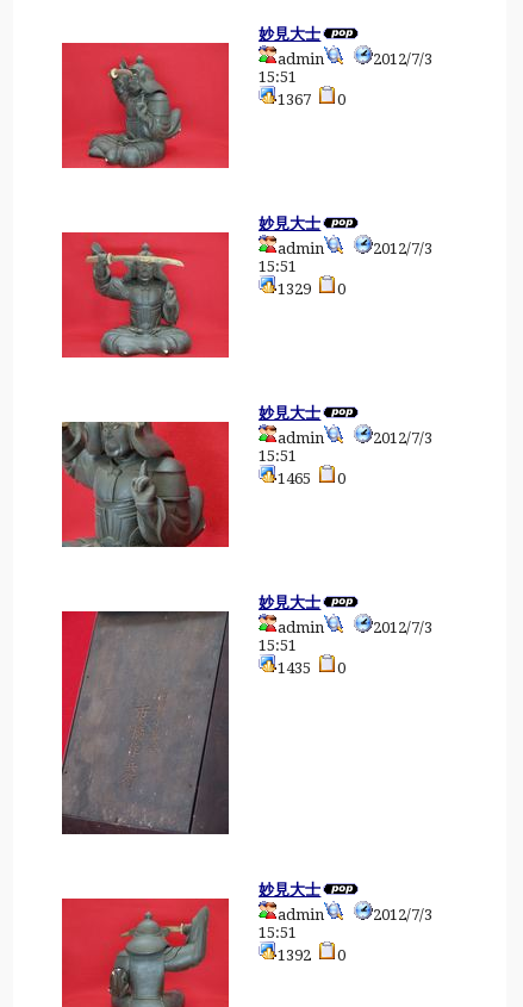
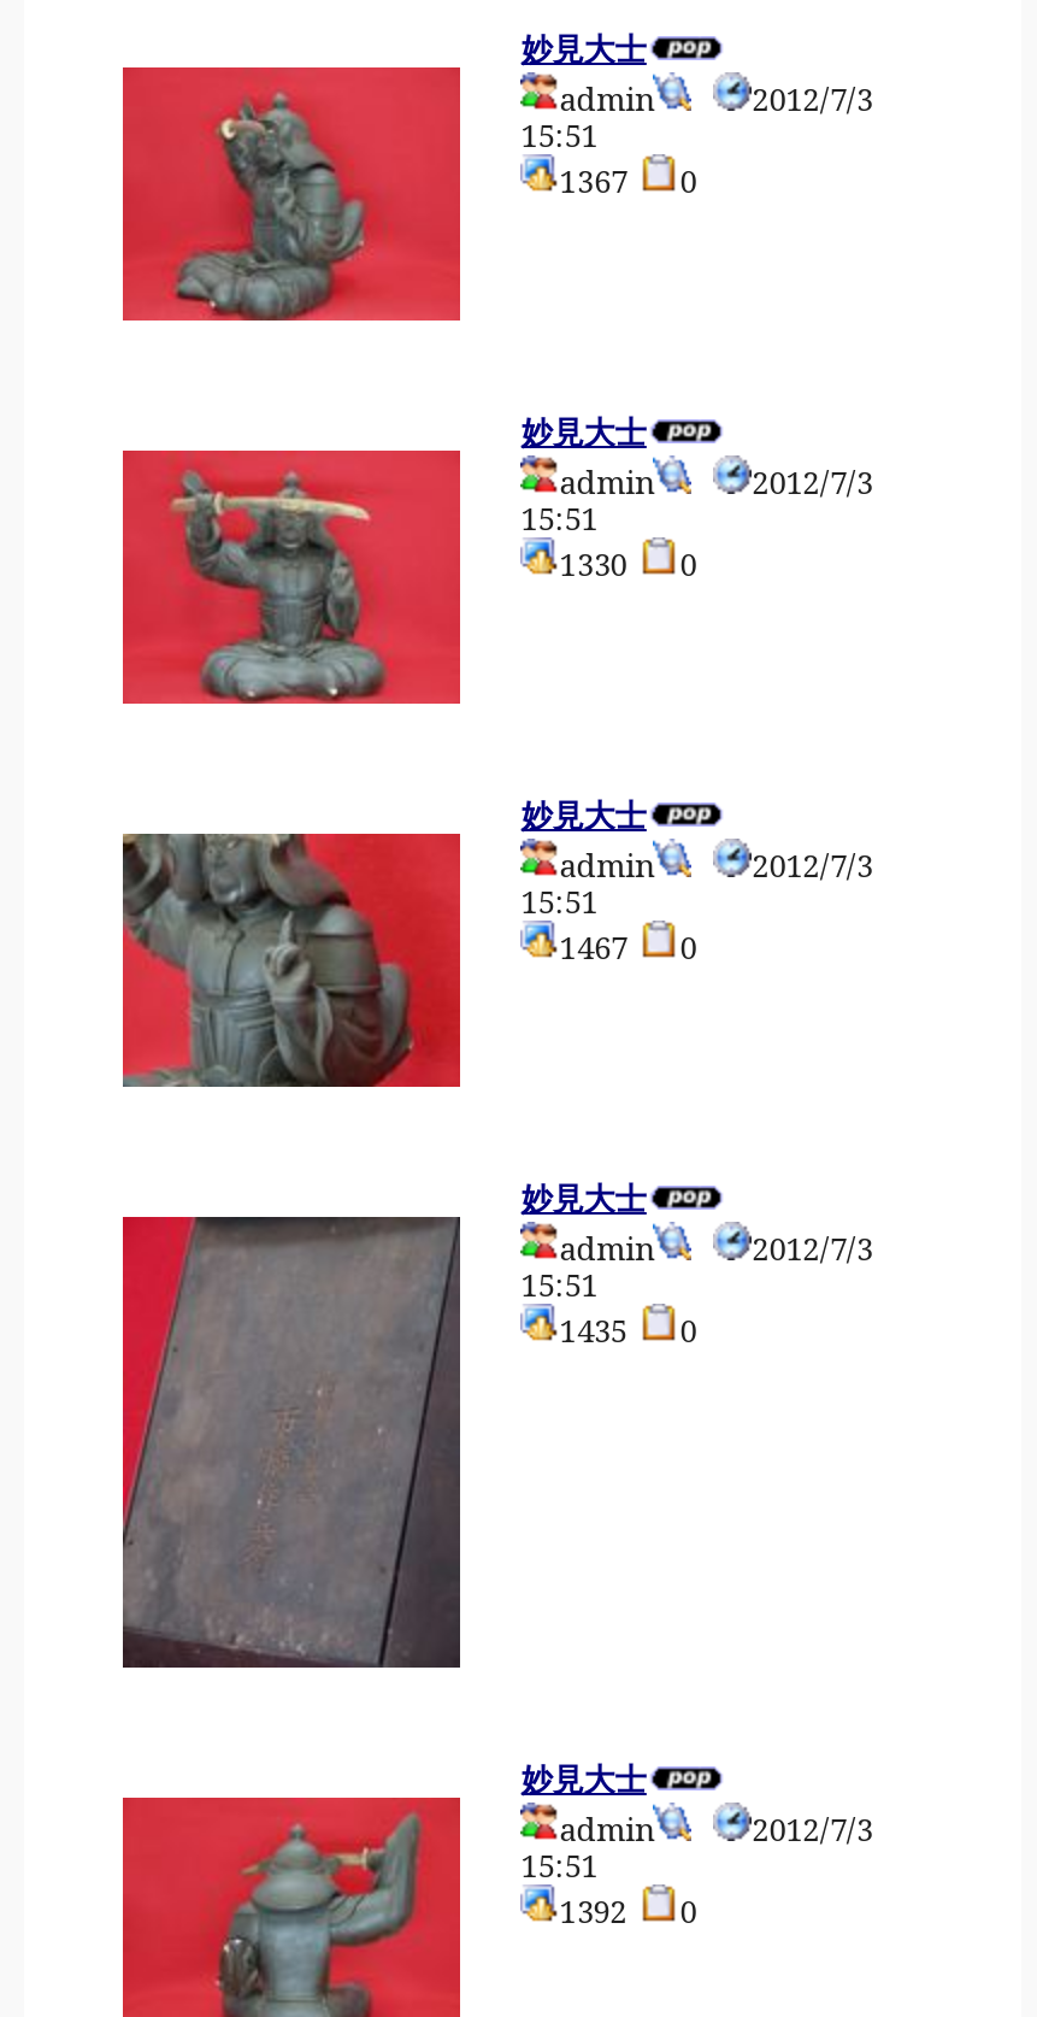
- 1329 0
+ 1330 0

- 1465 0
+ 1467 0
